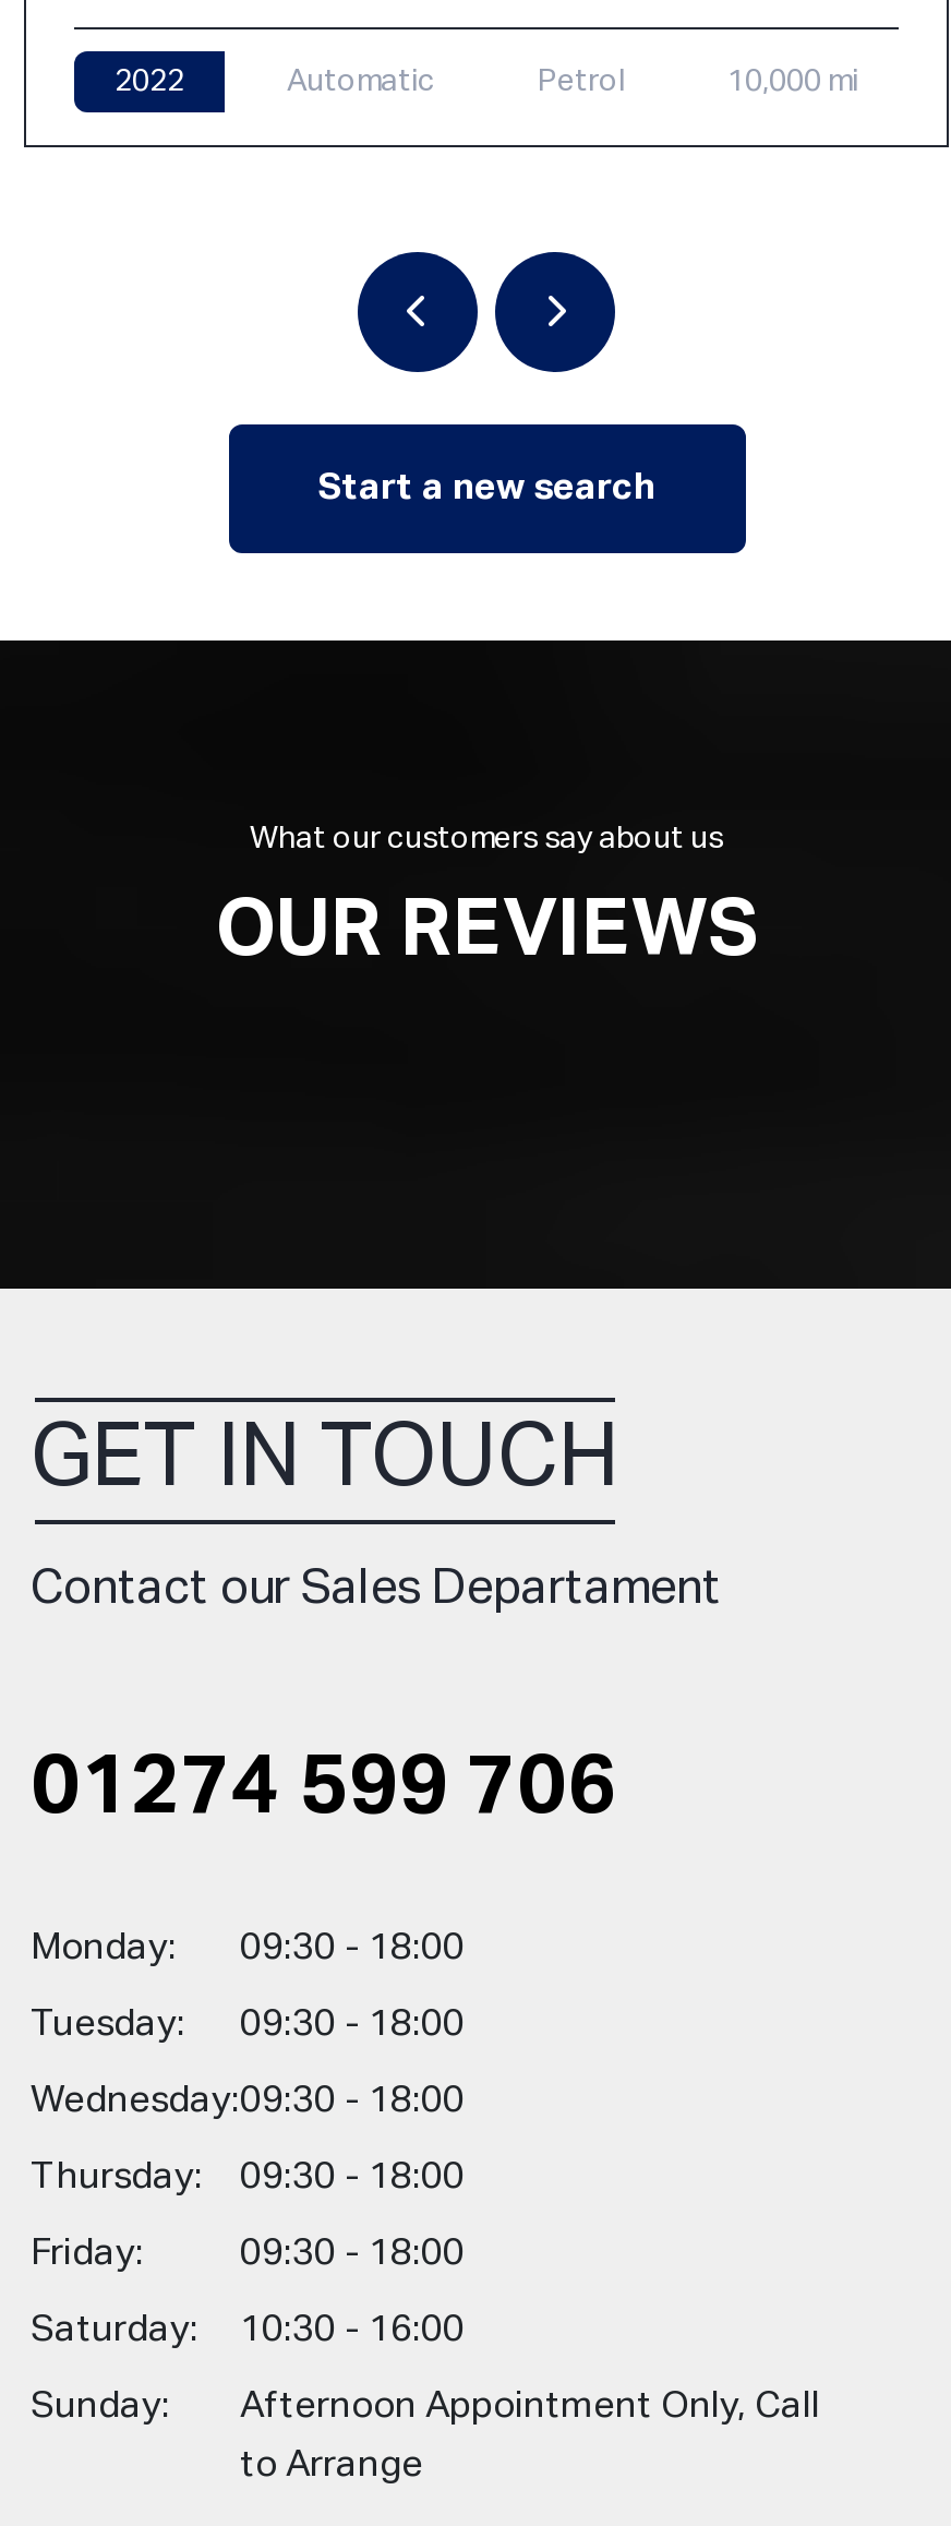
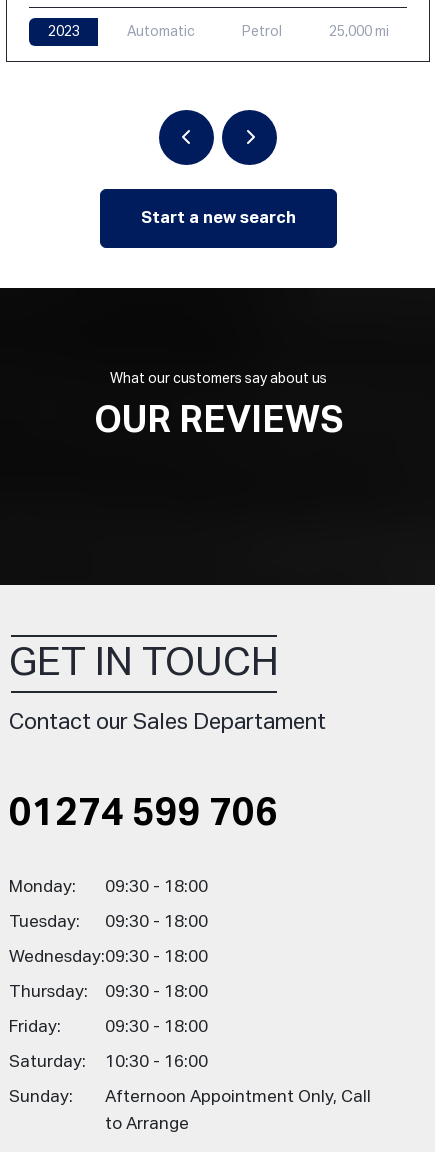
- 2022
+ 2023

- 10,000 mi
+ 25,000 mi
